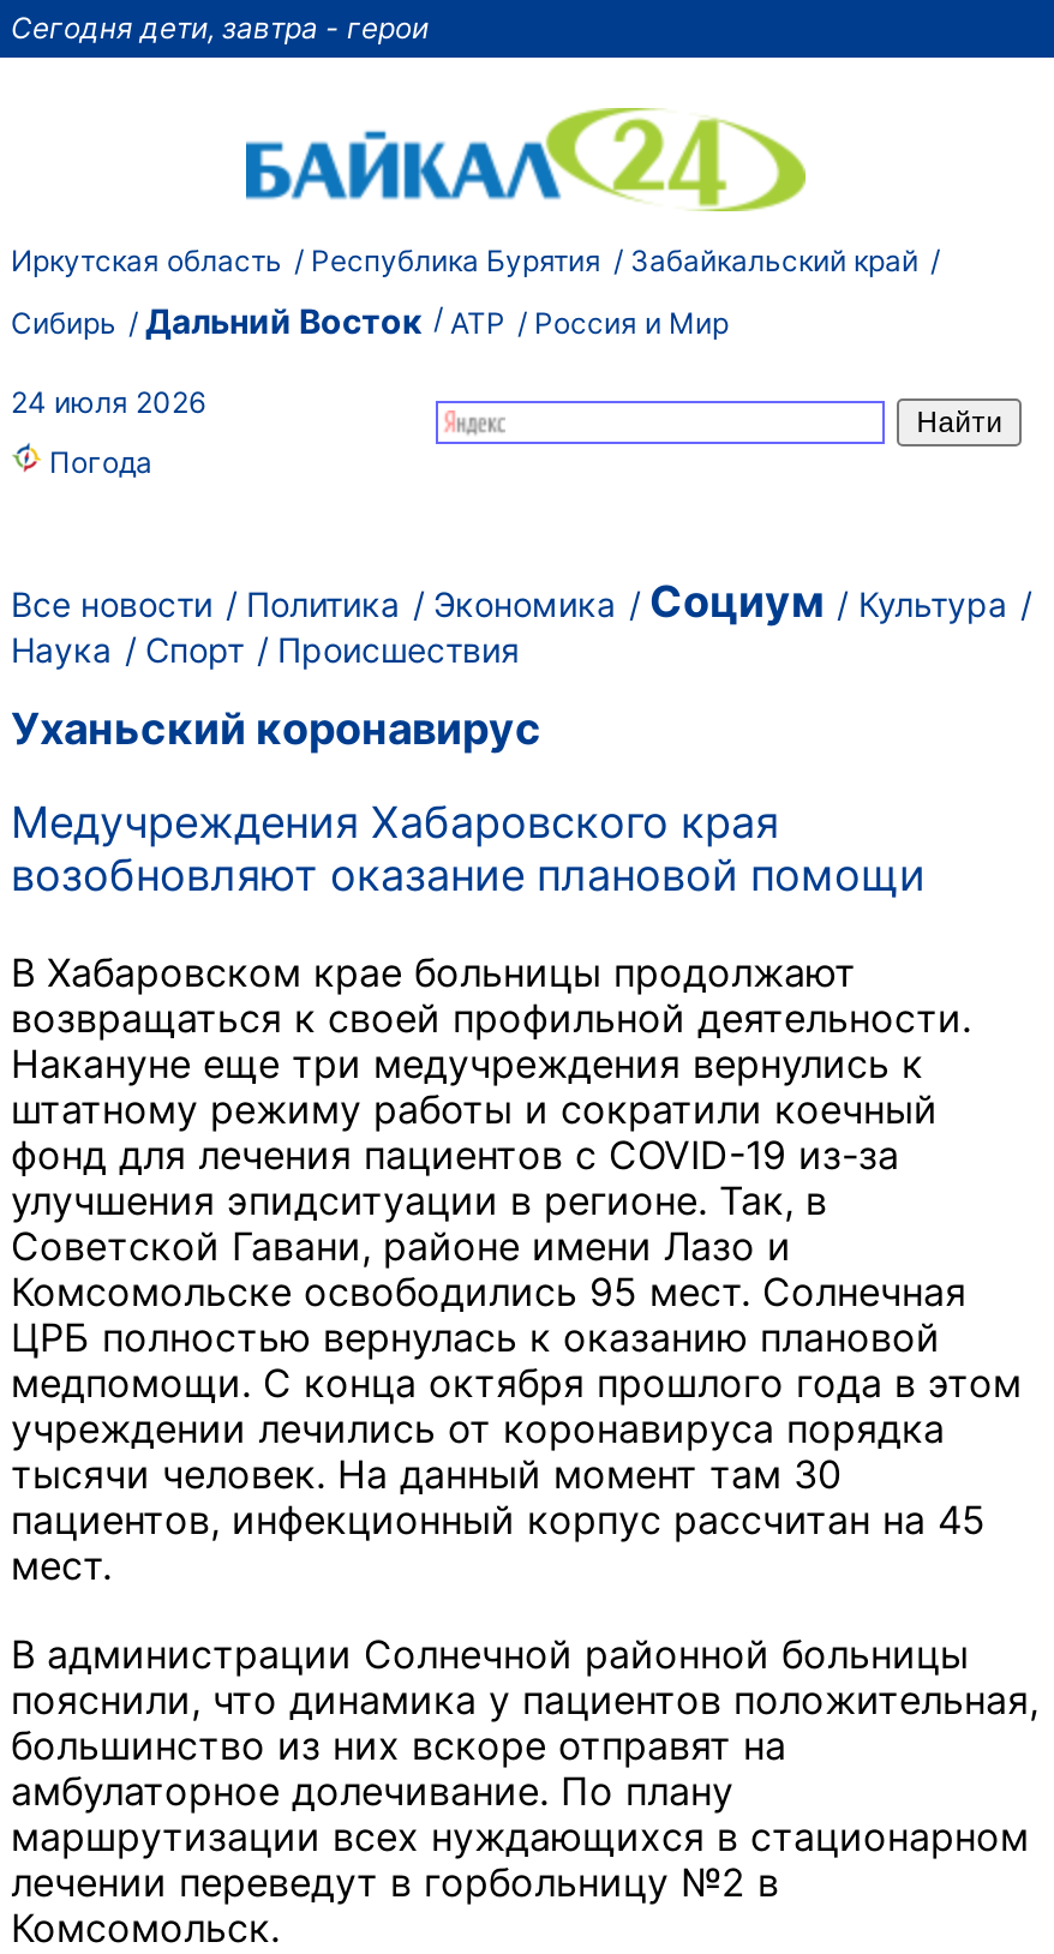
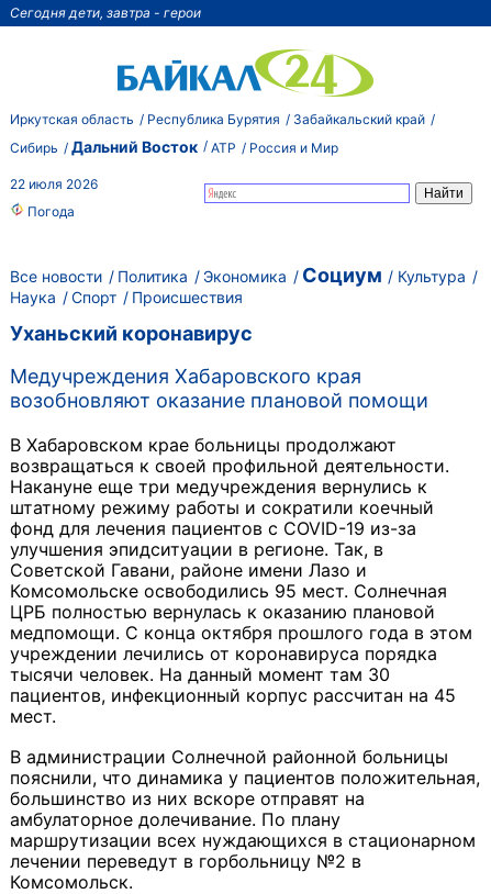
- 24 июля 2026
+ 22 июля 2026
